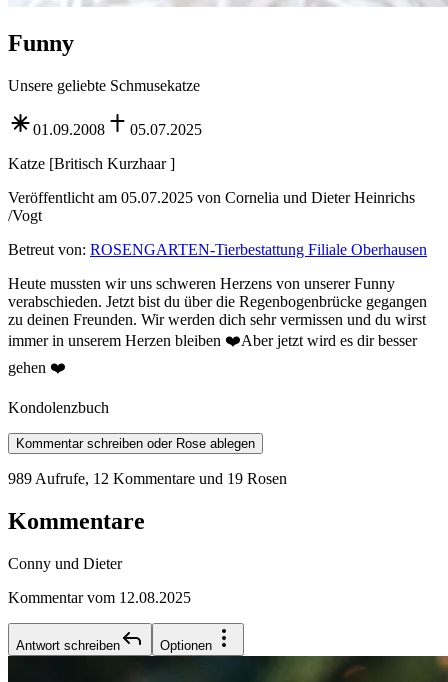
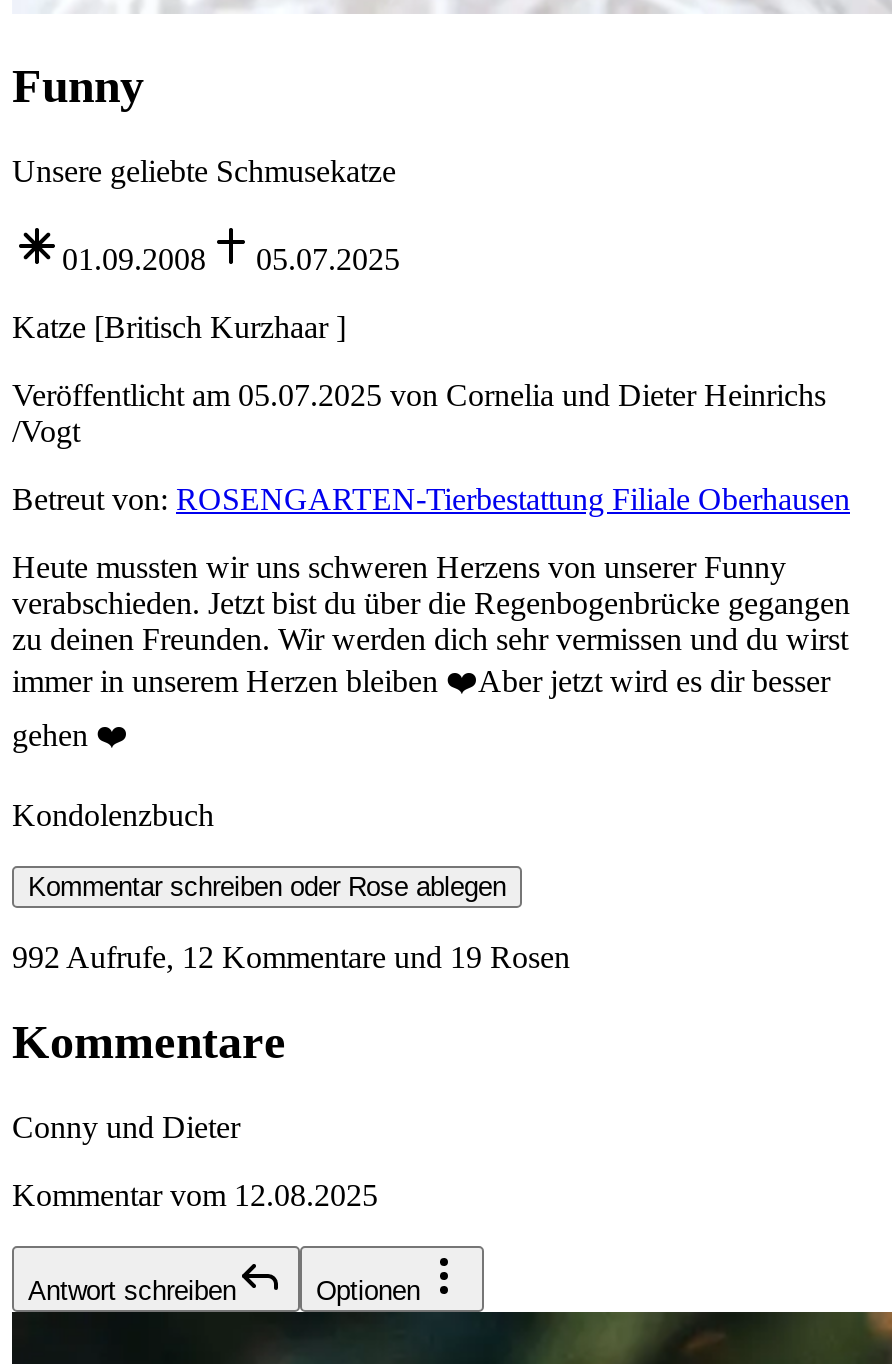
- 989 Aufrufe, 12 Kommentare und 19 Rosen
+ 992 Aufrufe, 12 Kommentare und 19 Rosen
